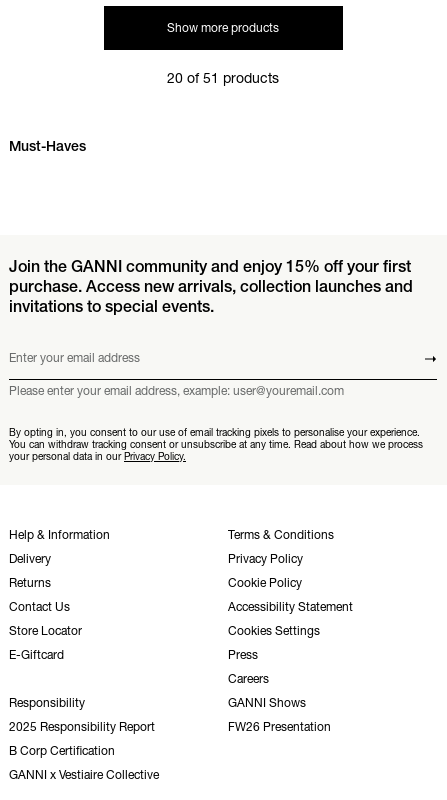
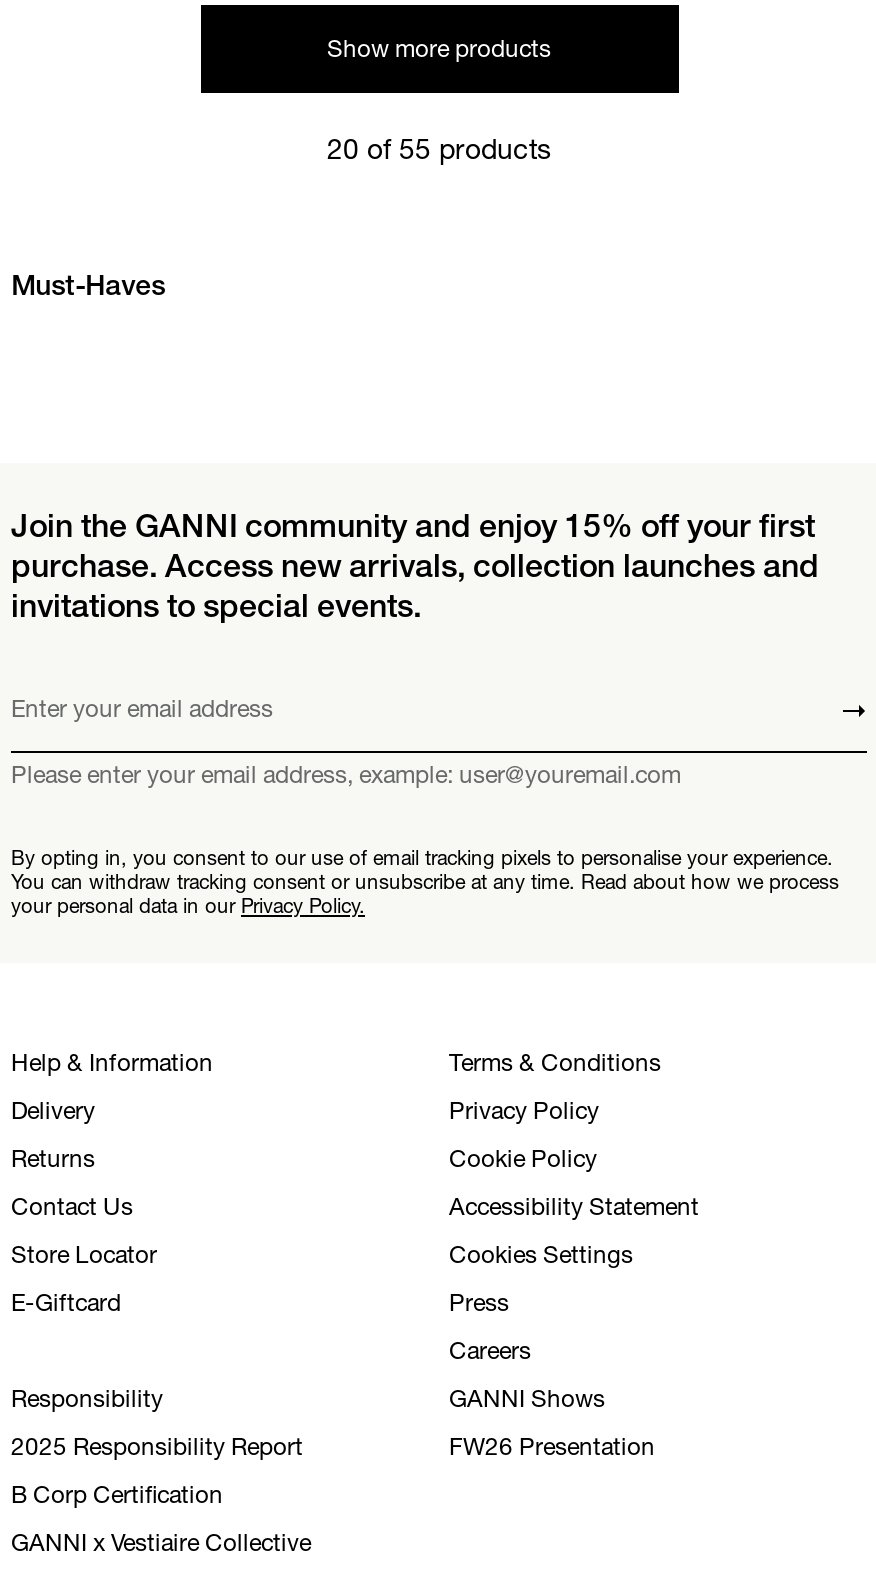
- 20 of 51 products
+ 20 of 55 products
